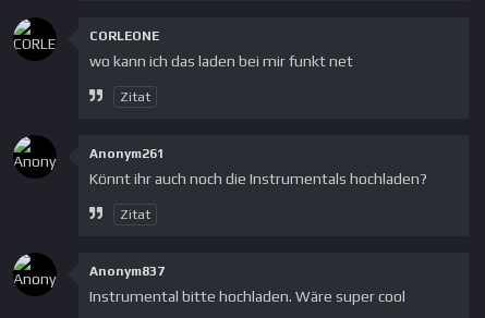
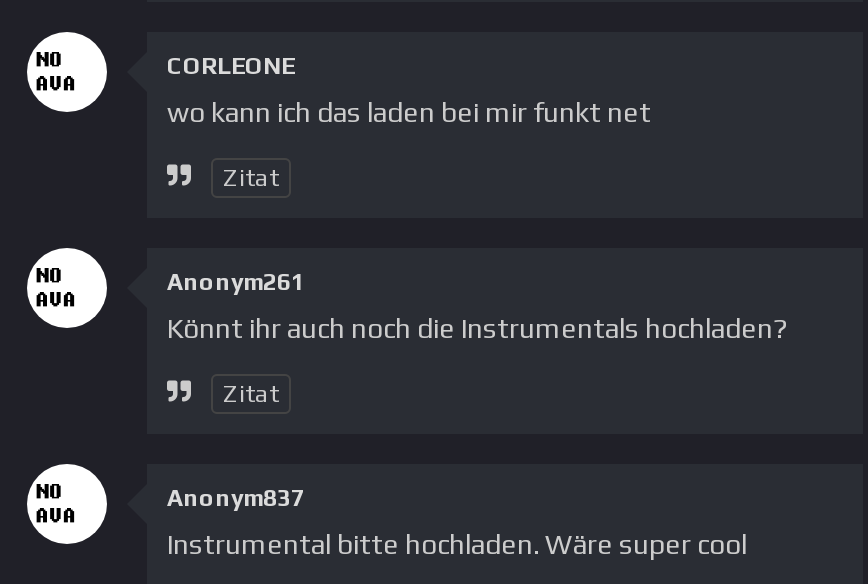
- [image]
+ [image]

- [image]
+ [image]

- [image]
+ [image]
